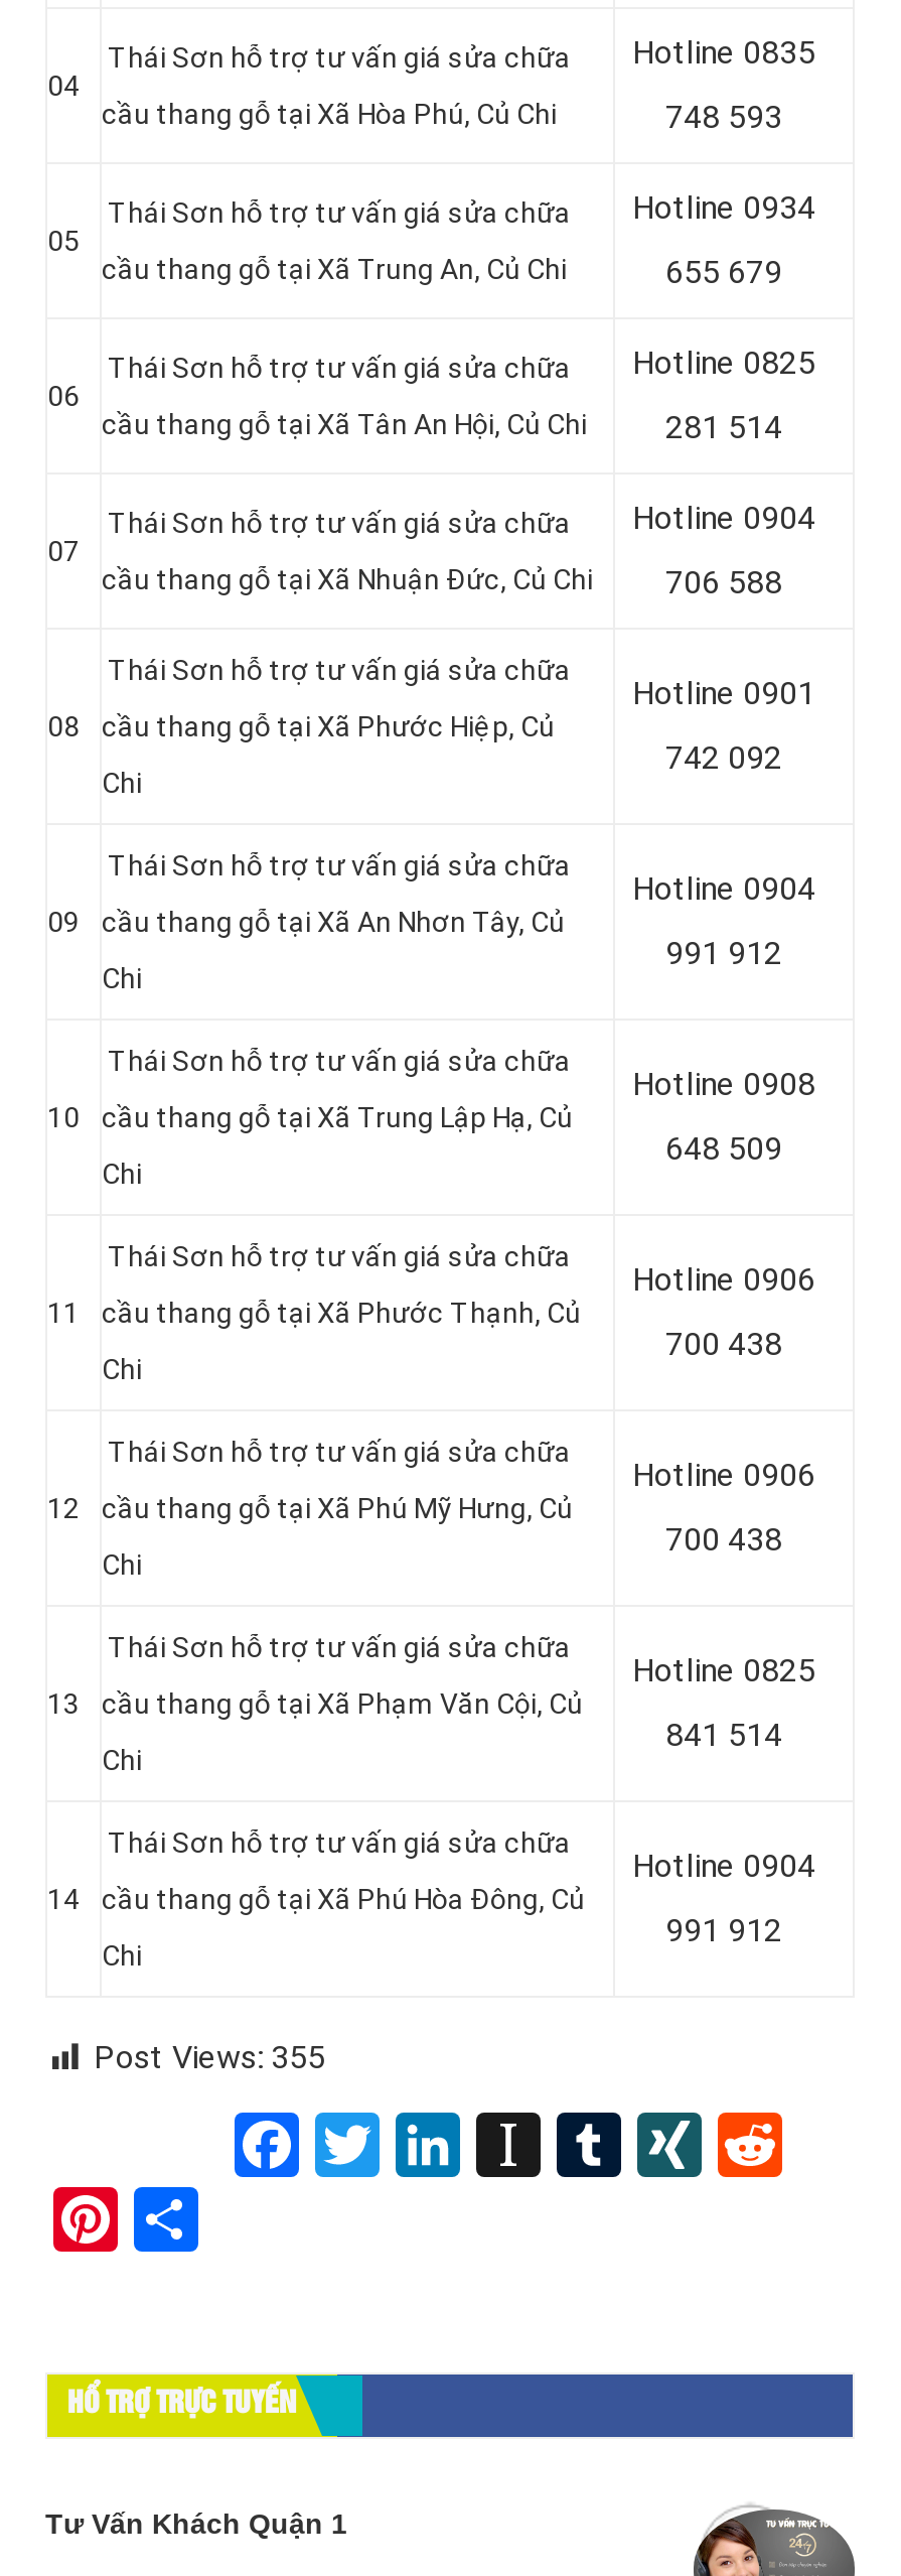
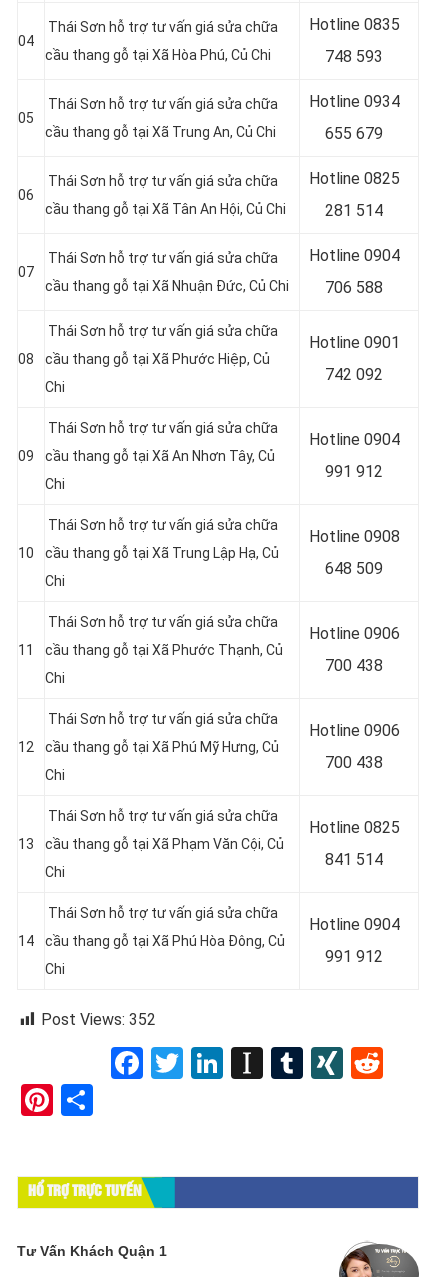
- Post Views: 355
+ Post Views: 352
